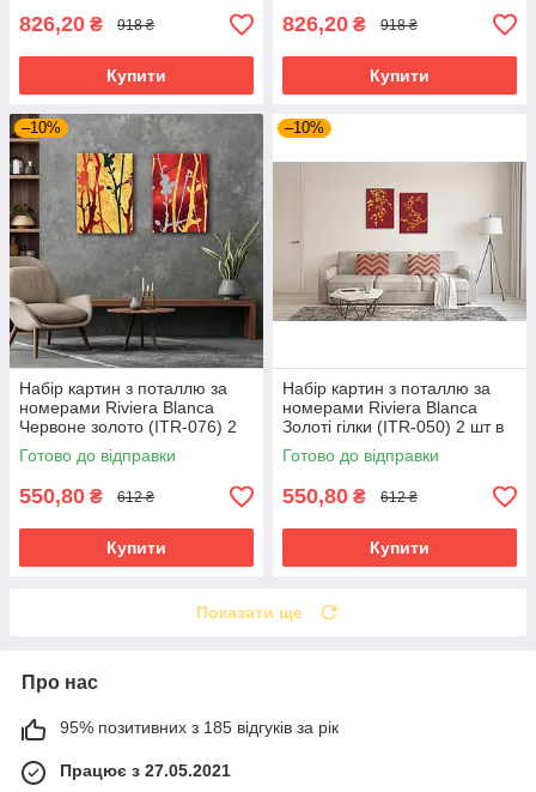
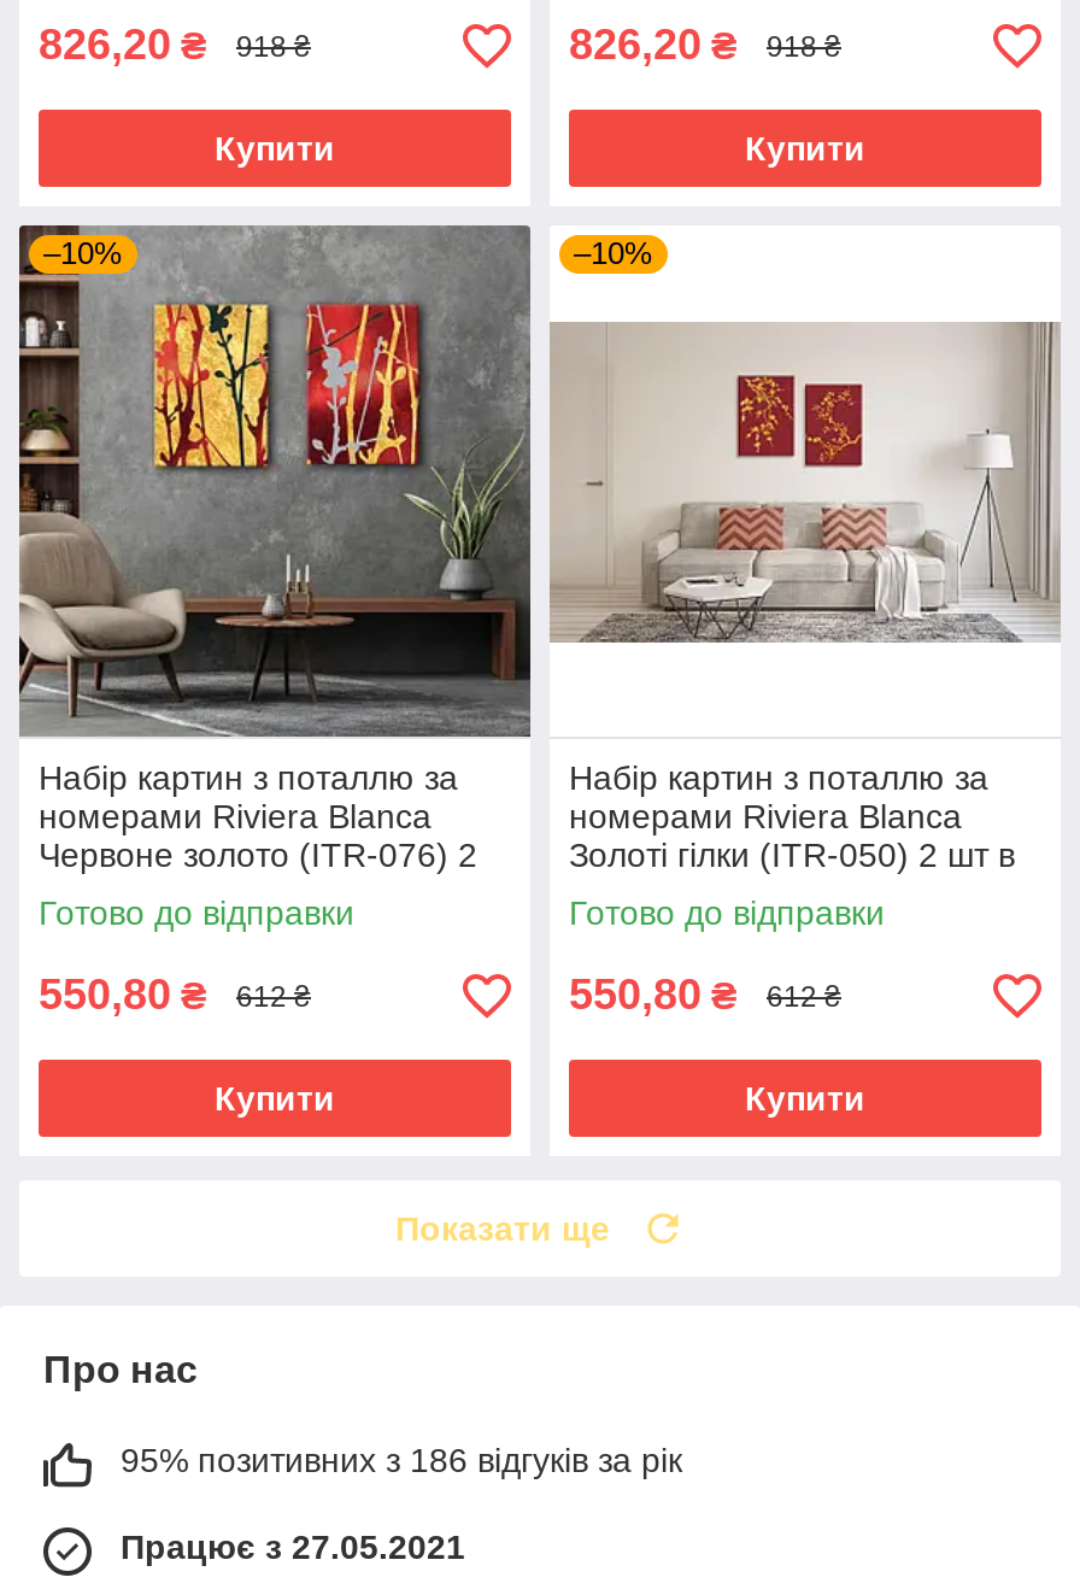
- 95% позитивних з 185 відгуків за рік
+ 95% позитивних з 186 відгуків за рік
